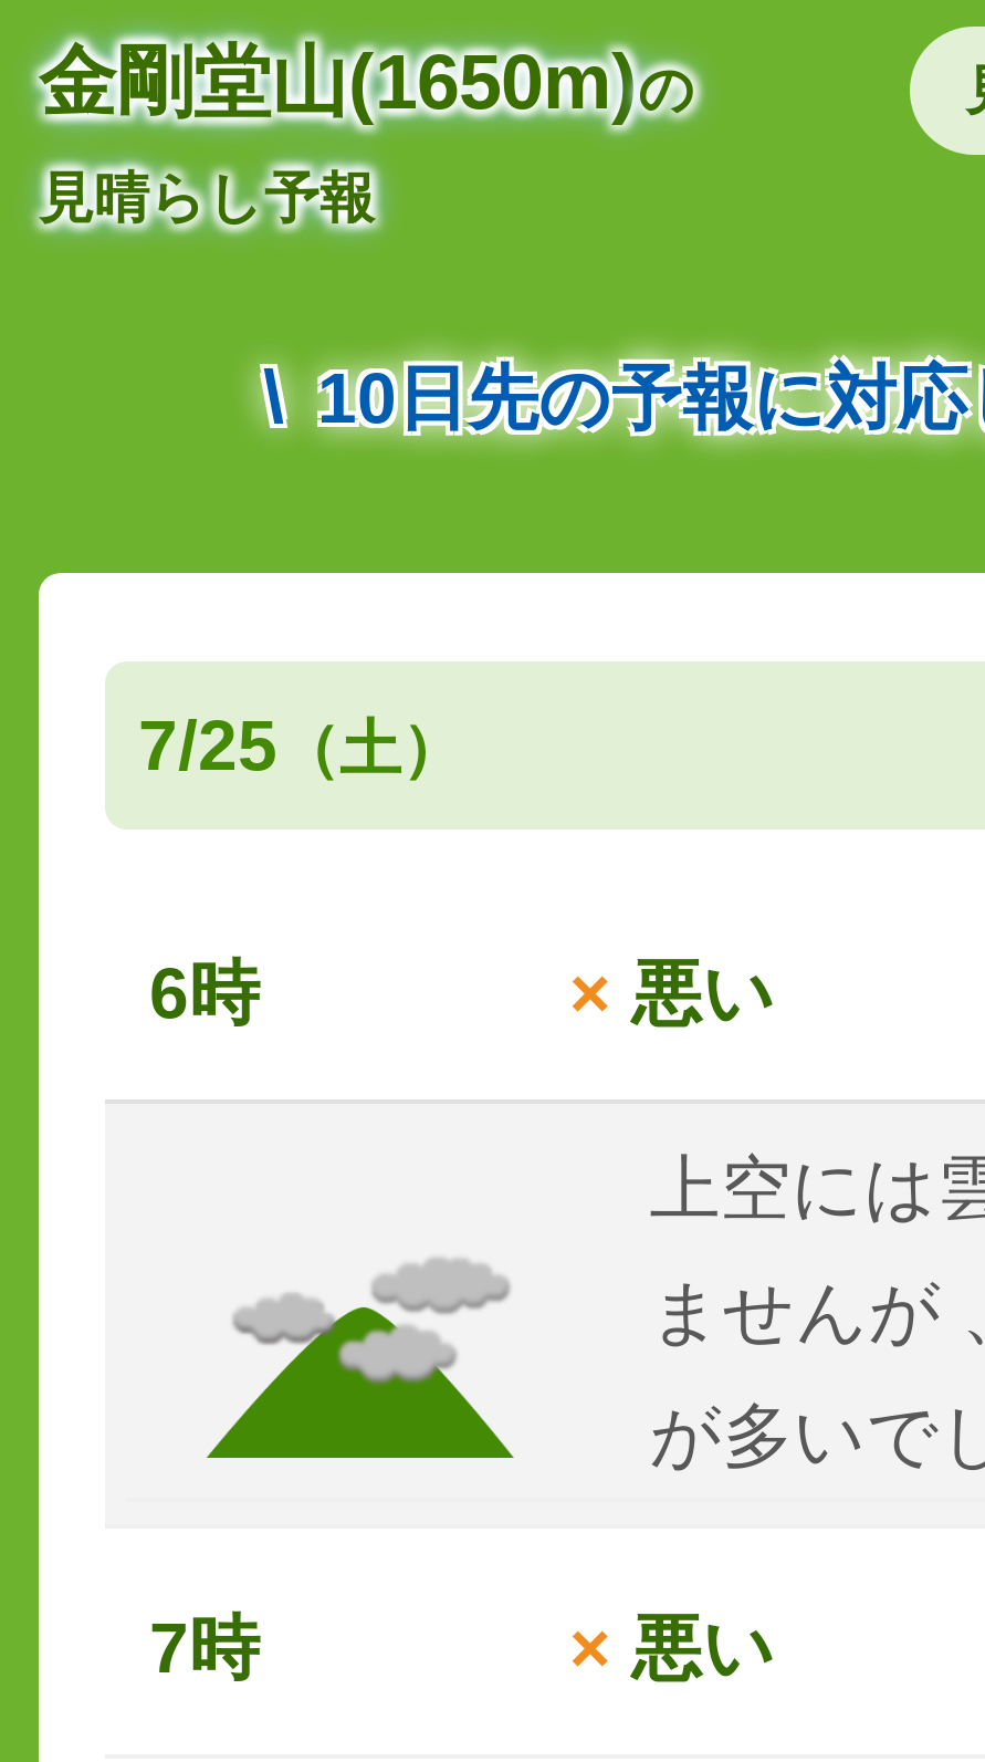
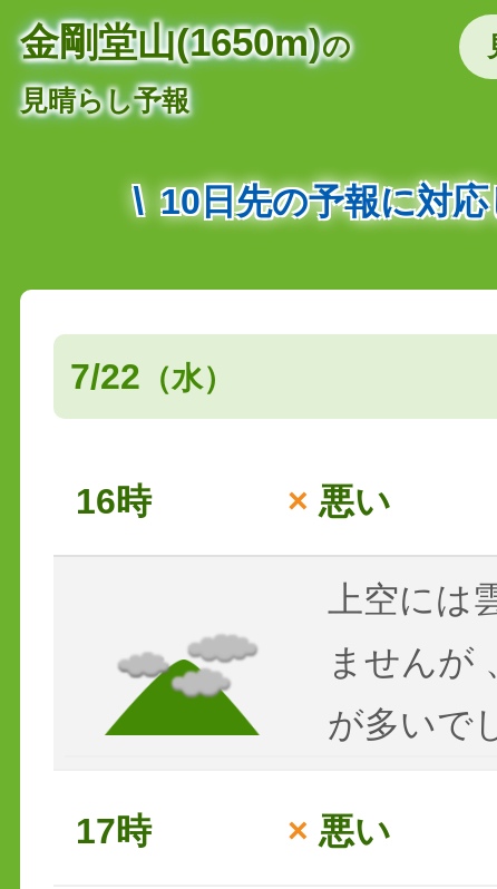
- 7/25（土）
+ 7/22（水）

- 6時
+ 16時

- 7時
+ 17時
